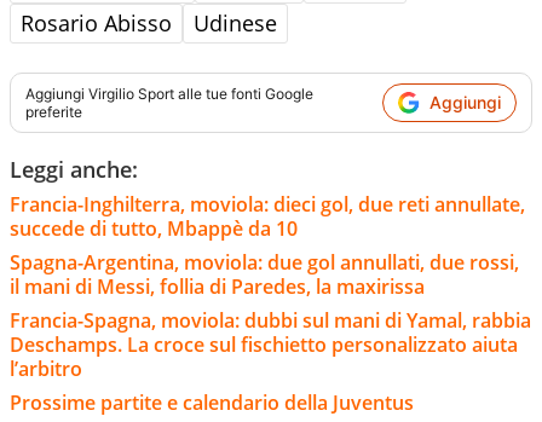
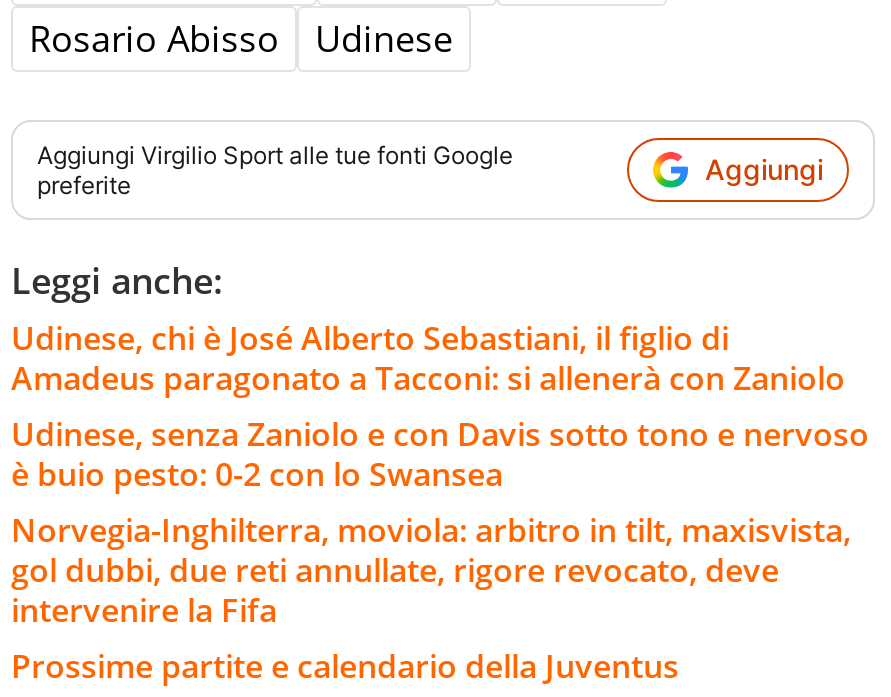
- Francia-Inghilterra, moviola: dieci gol, due reti annullate,
- succede di tutto, Mbappè da 10
- Spagna-Argentina, moviola: due gol annullati, due rossi,
- il mani di Messi, follia di Paredes, la maxirissa
- Francia-Spagna, moviola: dubbi sul mani di Yamal, rabbia
- Deschamps. La croce sul fischietto personalizzato aiuta
- l’arbitro
+ Udinese, chi è José Alberto Sebastiani, il figlio di
+ Amadeus paragonato a Tacconi: si allenerà con Zaniolo
+ Udinese, senza Zaniolo e con Davis sotto tono e nervoso
+ è buio pesto: 0-2 con lo Swansea
+ Norvegia-Inghilterra, moviola: arbitro in tilt, maxisvista,
+ gol dubbi, due reti annullate, rigore revocato, deve
+ intervenire la Fifa
